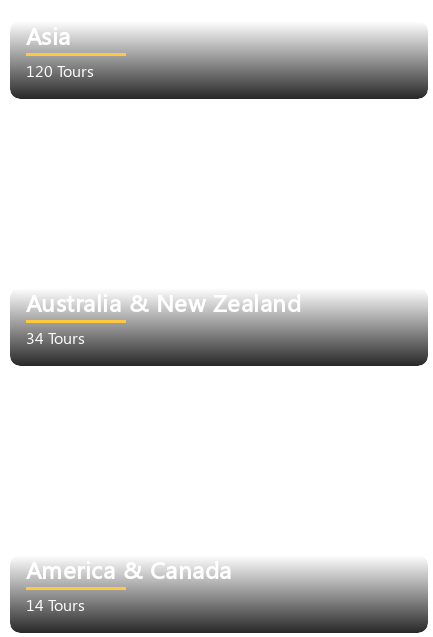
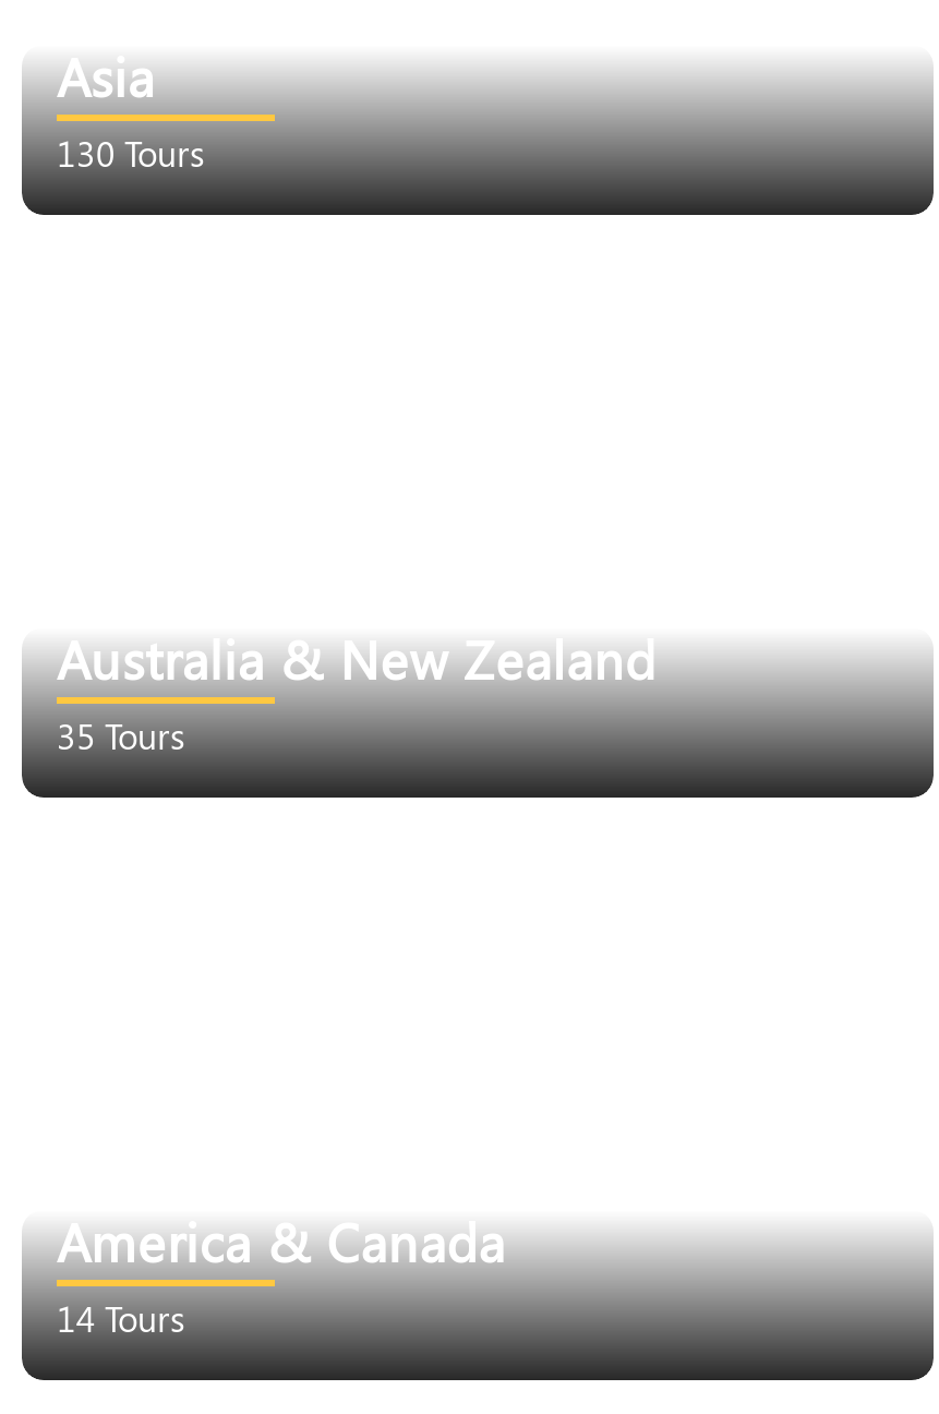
- 120 Tours
+ 130 Tours

- 34 Tours
+ 35 Tours
